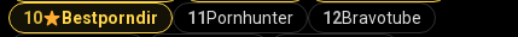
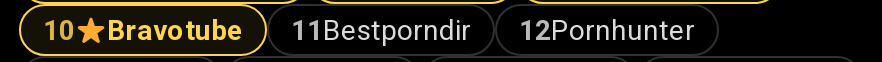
- Bestporndir
- 11 Pornhunter
- 12Bravotube
+ Bravotube
+ 11 Bestporndir
+ 12Pornhunter
